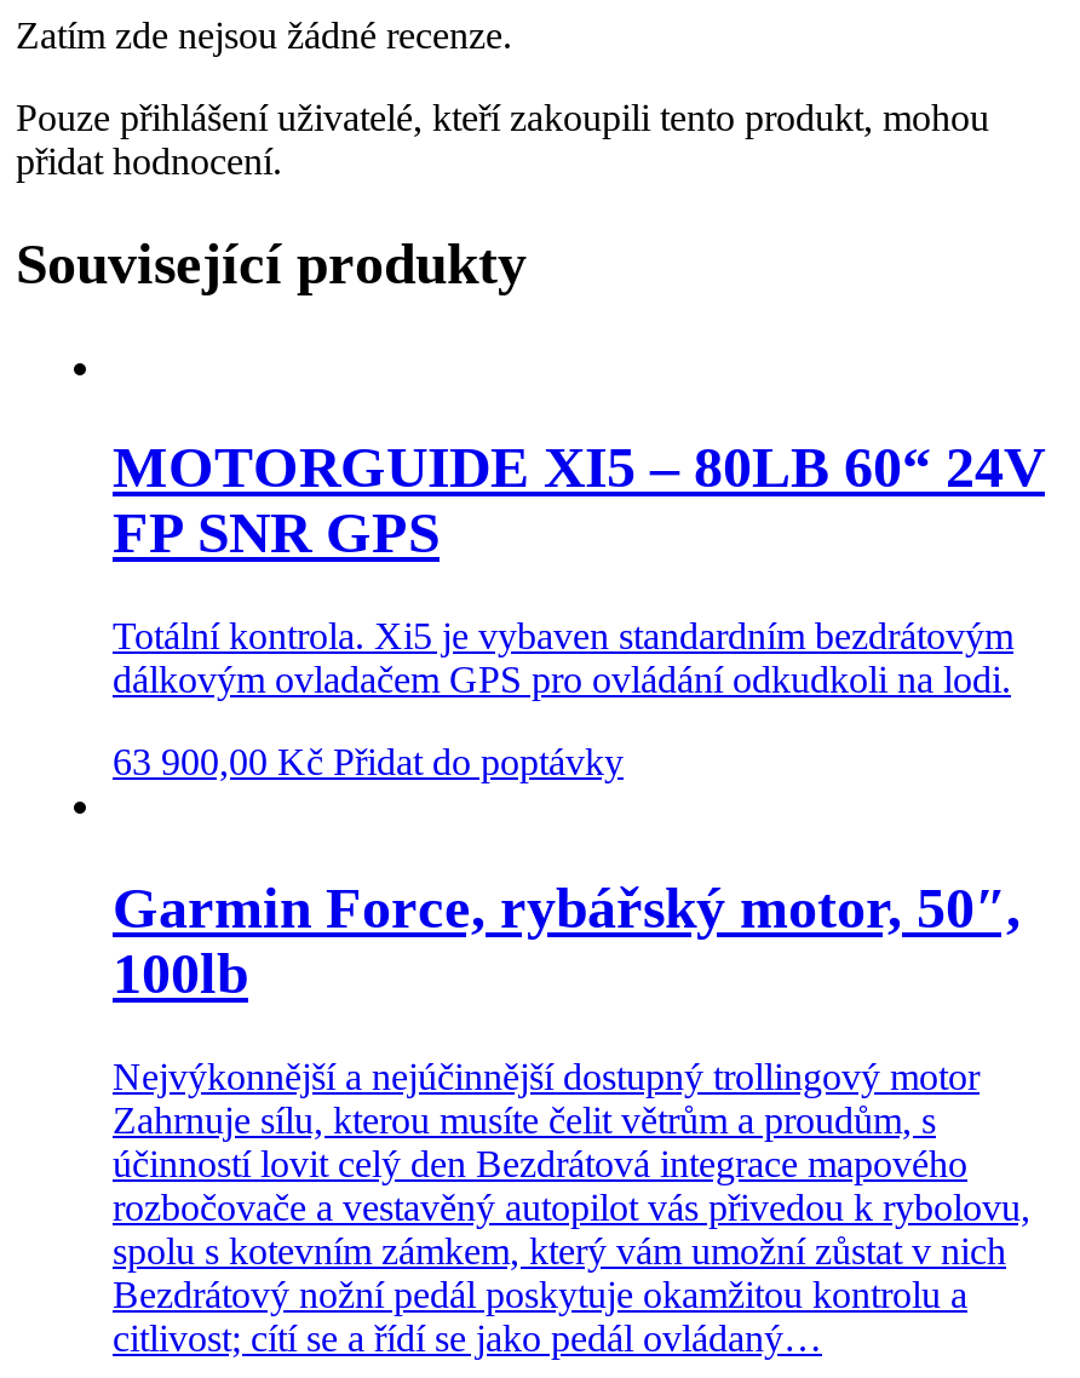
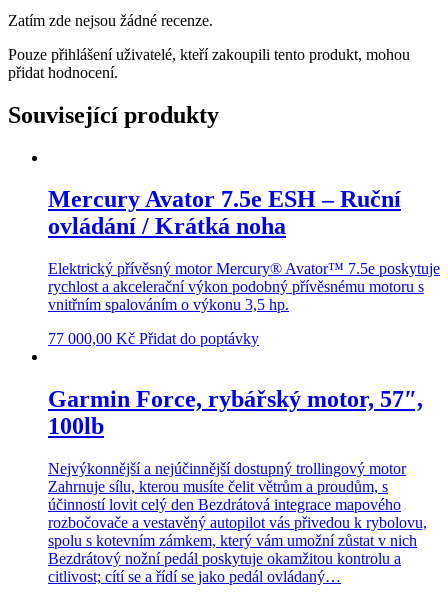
- MOTORGUIDE XI5 – 80LB 60“ 24V
- FP SNR GPS
+ Mercury Avator 7.5e ESH – Ruční
+ ovládání / Krátká noha

- Totální kontrola. Xi5 je vybaven standardním bezdrátovým
- dálkovým ovladačem GPS pro ovládání odkudkoli na lodi.
+ Elektrický přívěsný motor Mercury® Avator™ 7.5e poskytuje
+ rychlost a akcelerační výkon podobný přívěsnému motoru s
+ vnitřním spalováním o výkonu 3,5 hp.

- 63 900,00 Kč Přidat do poptávky
+ 77 000,00 Kč Přidat do poptávky

- Garmin Force, rybářský motor, 50″,
+ Garmin Force, rybářský motor, 57″,
